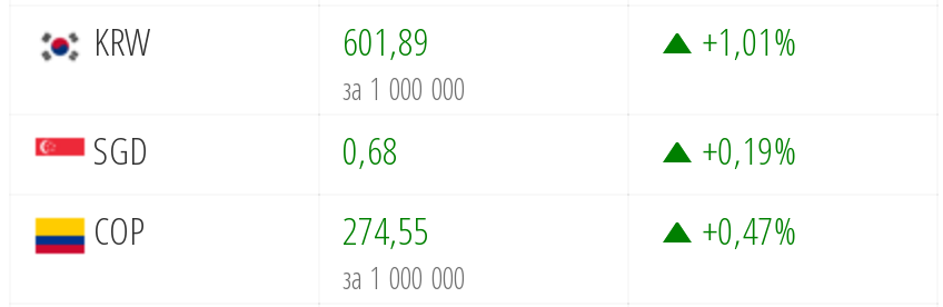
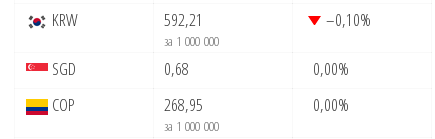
- 601,89
+ 592,21

- +1,01%
+ –0,10%

- +0,19%
+ 0,00%

- 274,55
+ 268,95

- +0,47%
+ 0,00%
